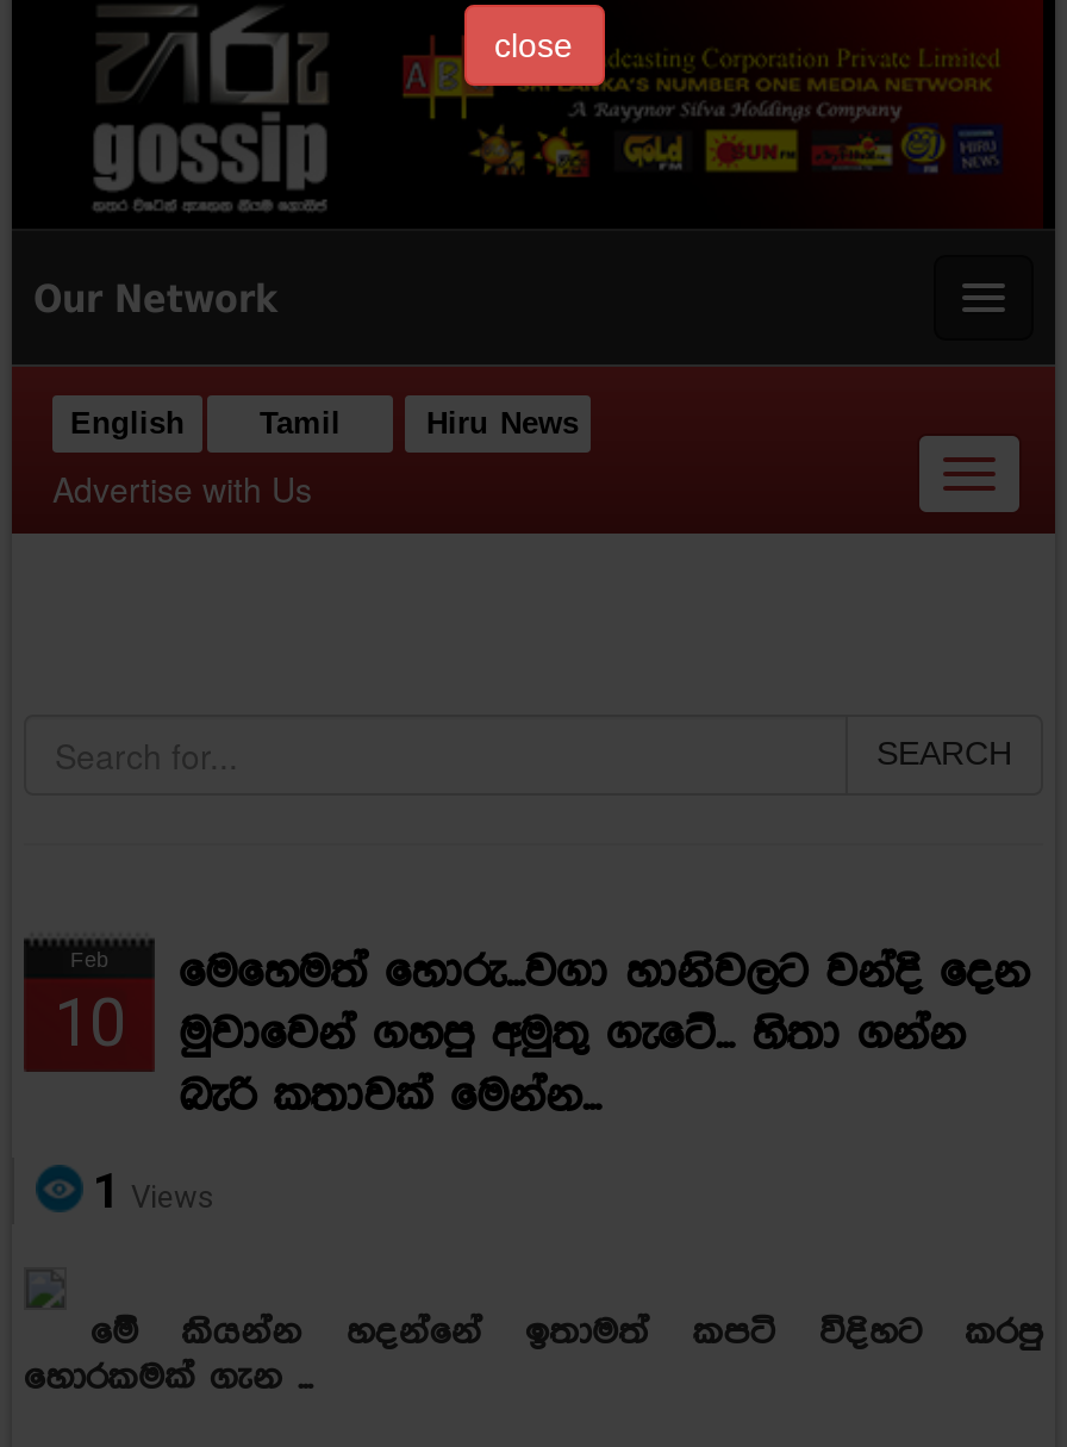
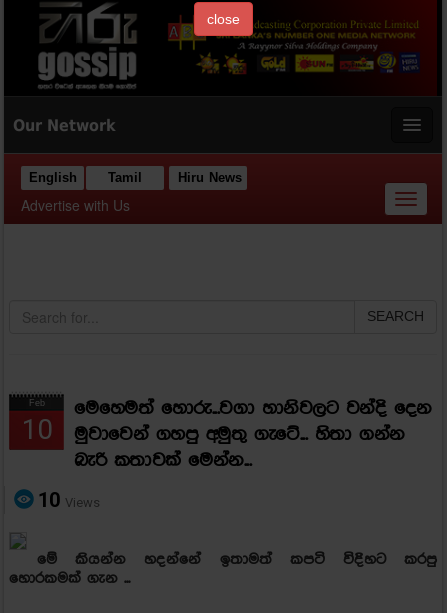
- 1 Views
+ 10 Views
